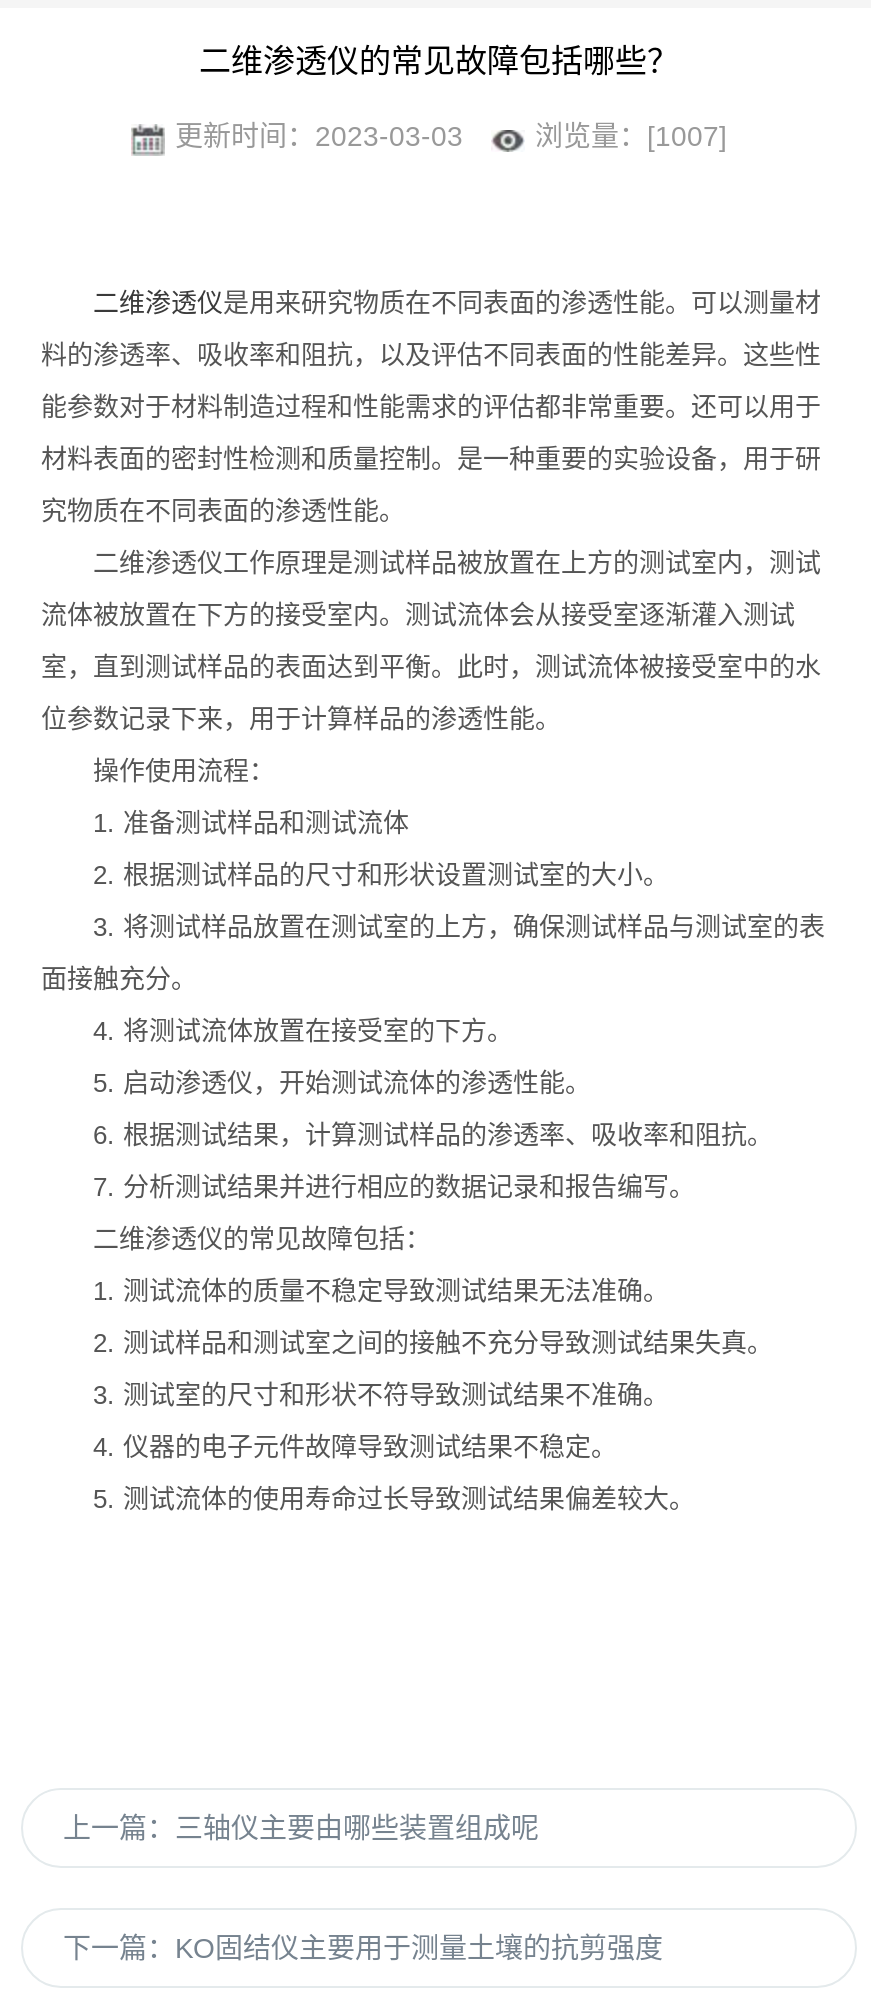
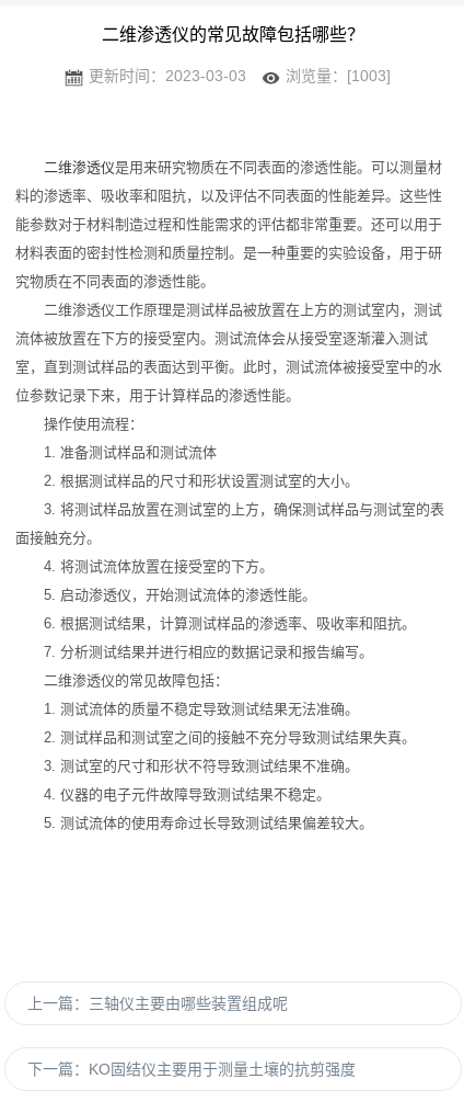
- 浏览量：[1007]
+ 浏览量：[1003]
